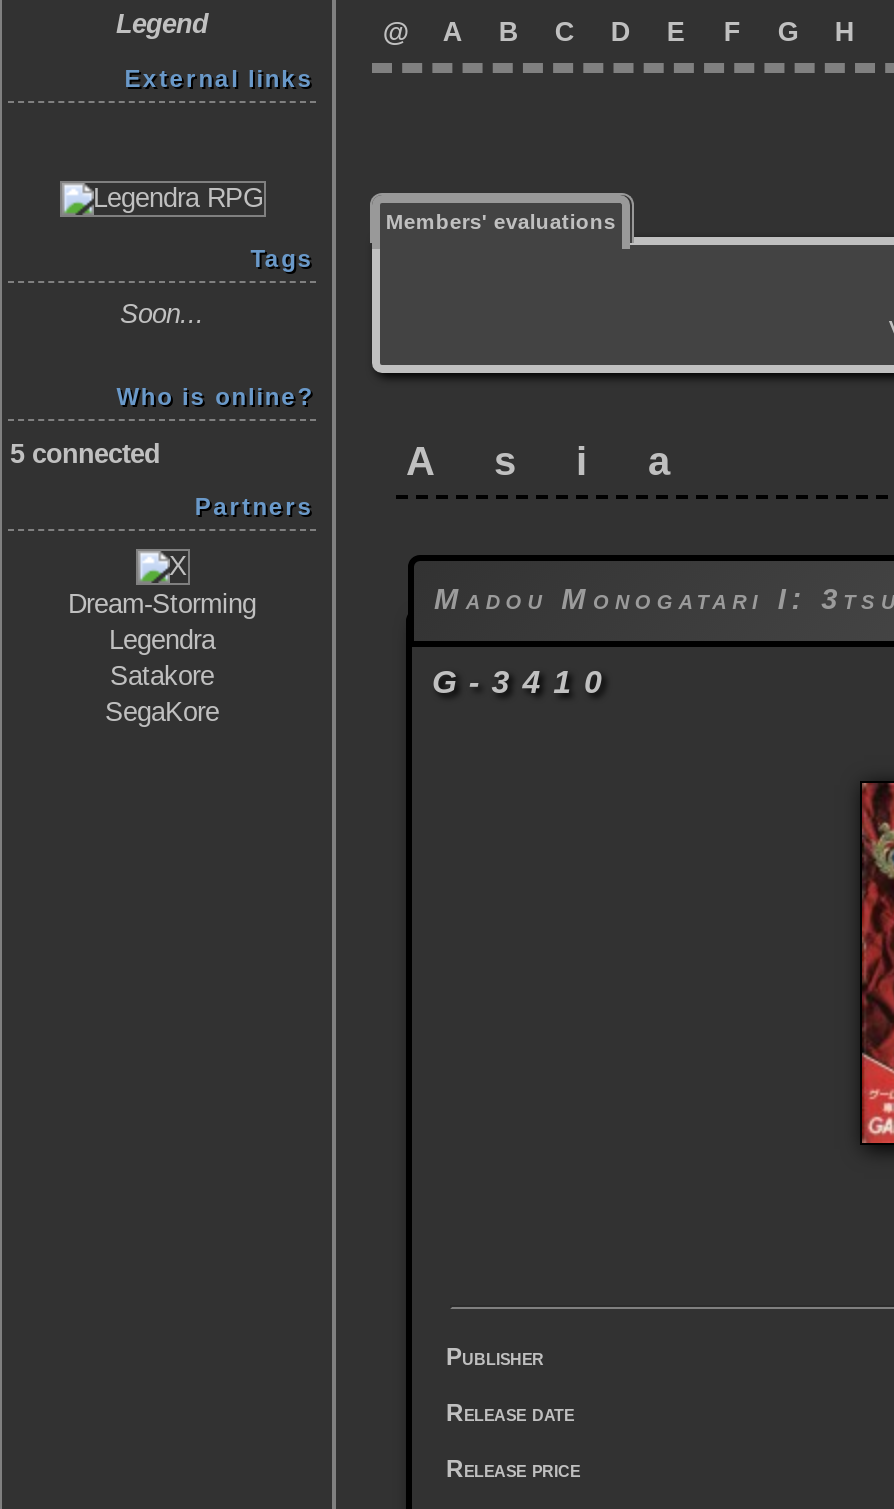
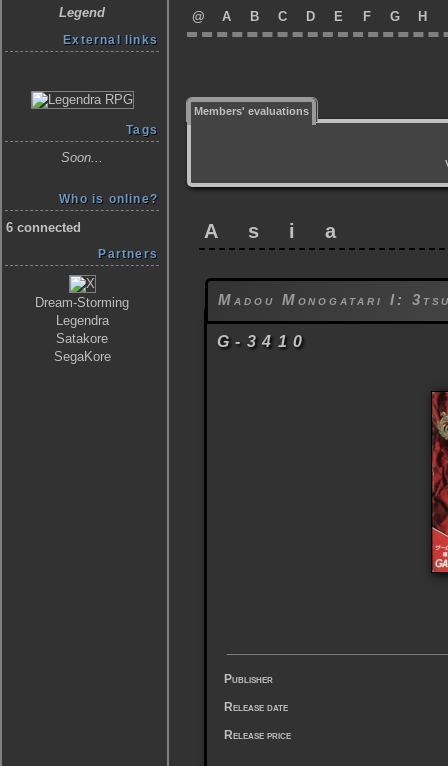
- 5 connected
+ 6 connected
